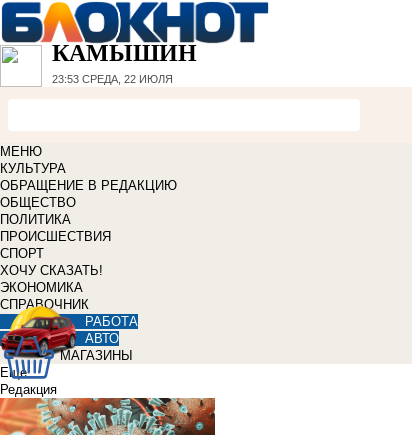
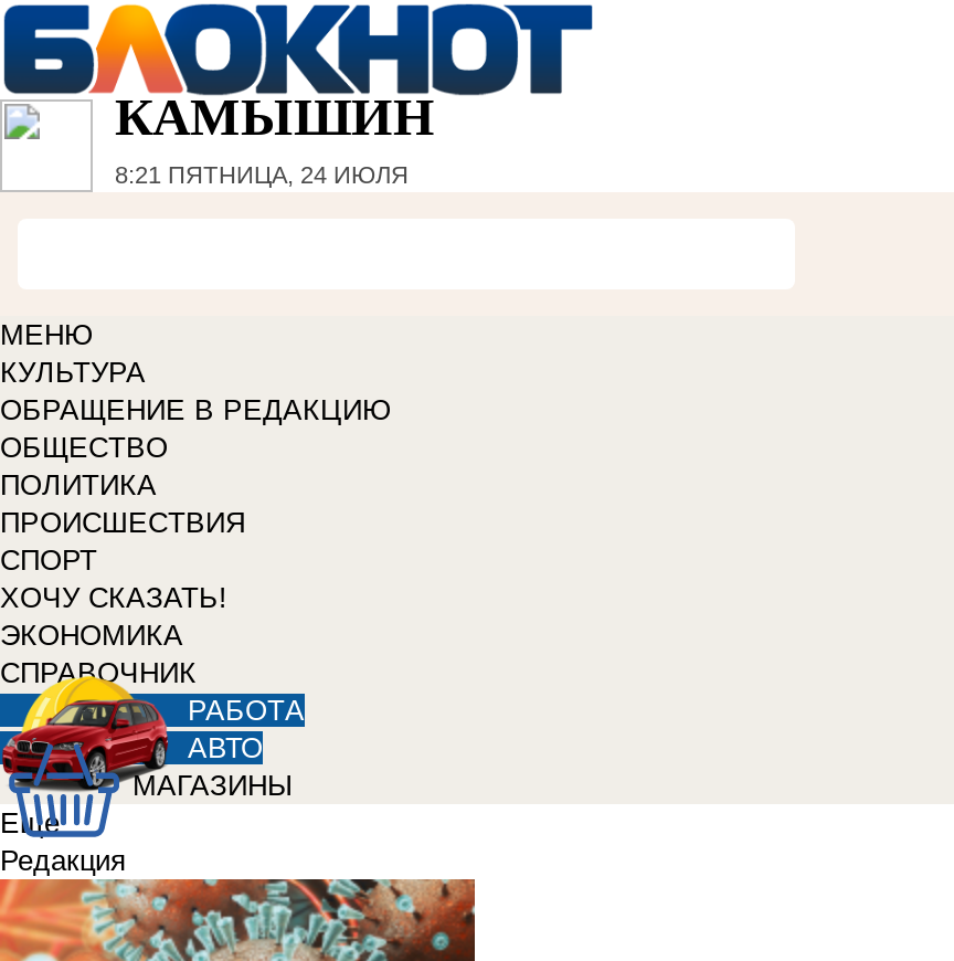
- 23:53 СРЕДА, 22 ИЮЛЯ
+ 8:21 ПЯТНИЦА, 24 ИЮЛЯ
